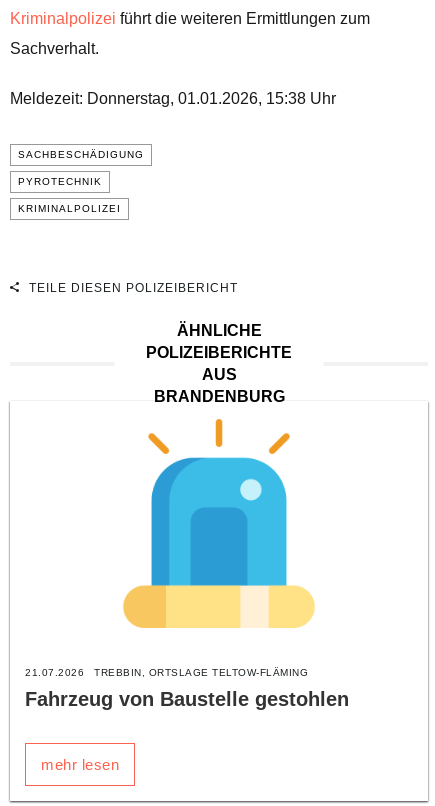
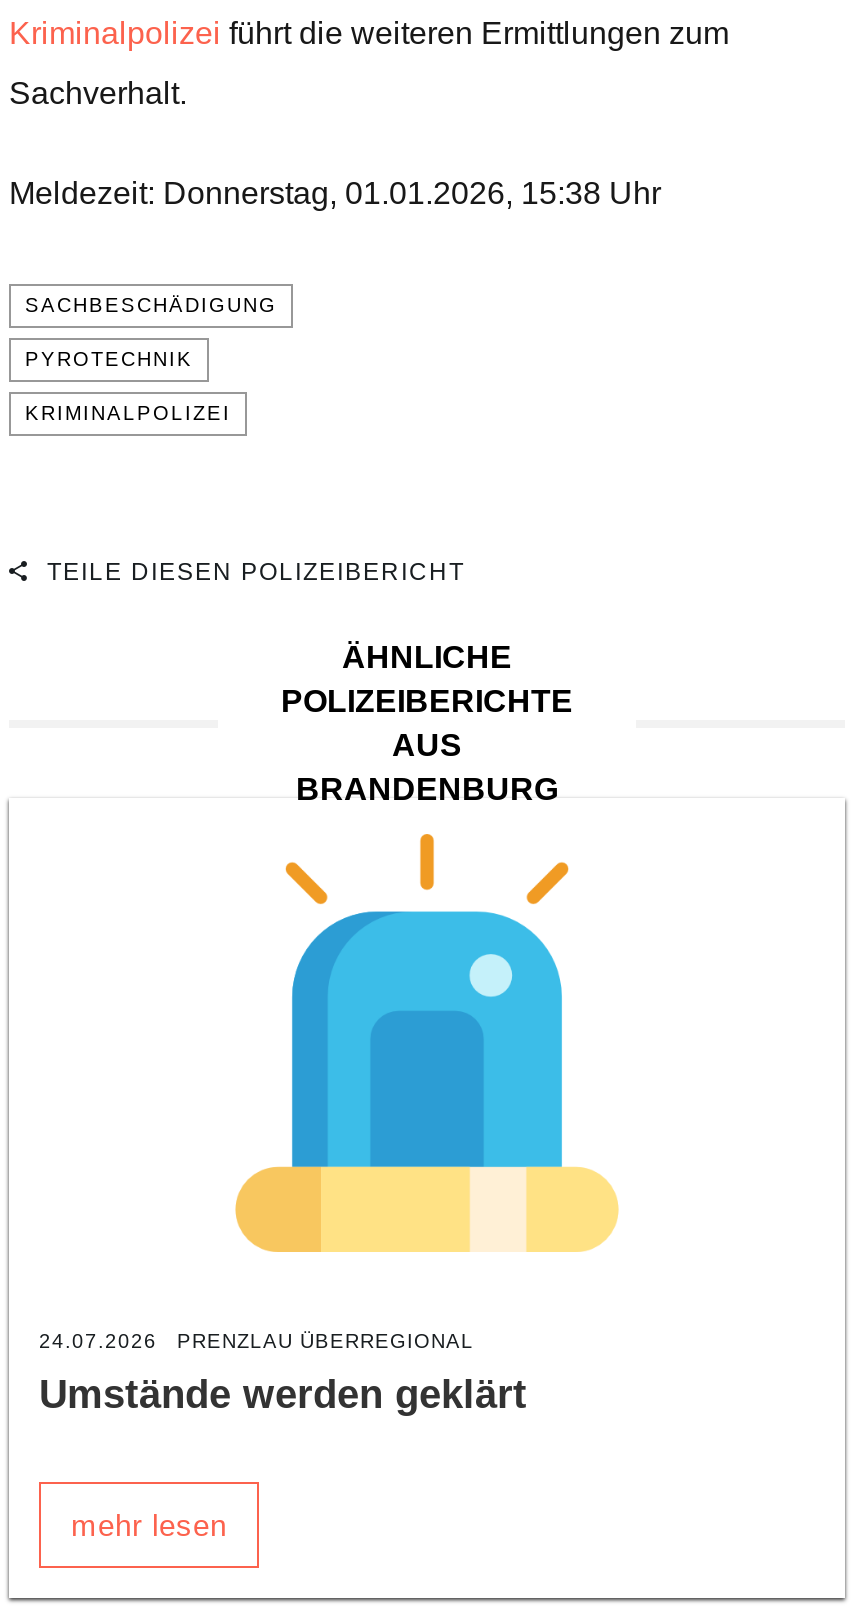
- 21.07.2026
- TREBBIN, ORTSLAGE TELTOW-FLÄMING
+ 24.07.2026
+ PRENZLAU ÜBERREGIONAL

- Fahrzeug von Baustelle gestohlen
+ Umstände werden geklärt
